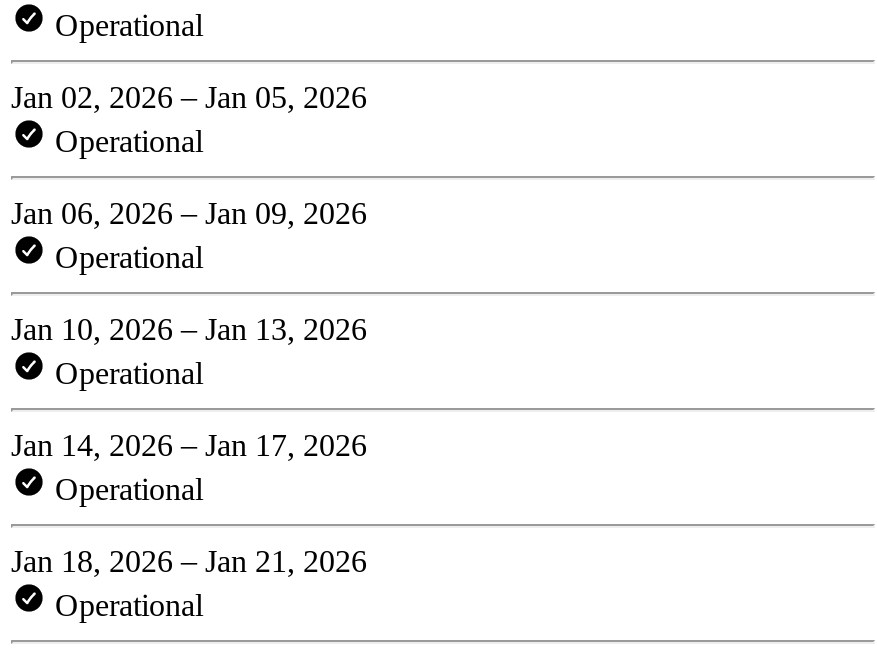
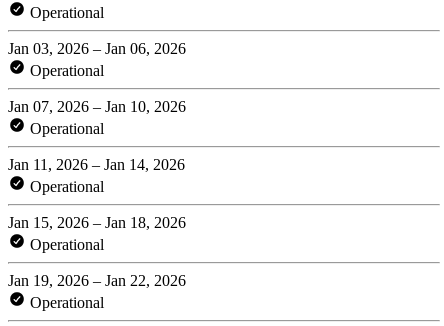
- Jan 02, 2026 – Jan 05, 2026
+ Jan 03, 2026 – Jan 06, 2026

- Jan 06, 2026 – Jan 09, 2026
+ Jan 07, 2026 – Jan 10, 2026

- Jan 10, 2026 – Jan 13, 2026
+ Jan 11, 2026 – Jan 14, 2026

- Jan 14, 2026 – Jan 17, 2026
+ Jan 15, 2026 – Jan 18, 2026

- Jan 18, 2026 – Jan 21, 2026
+ Jan 19, 2026 – Jan 22, 2026
